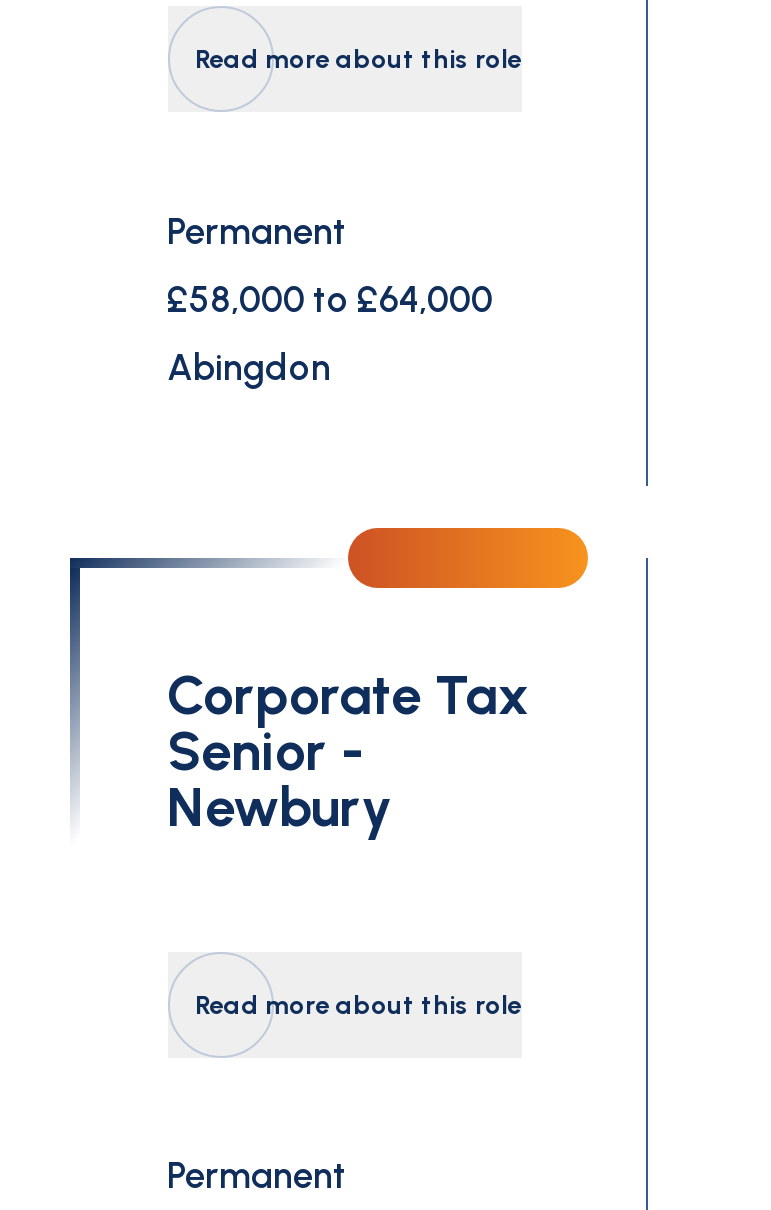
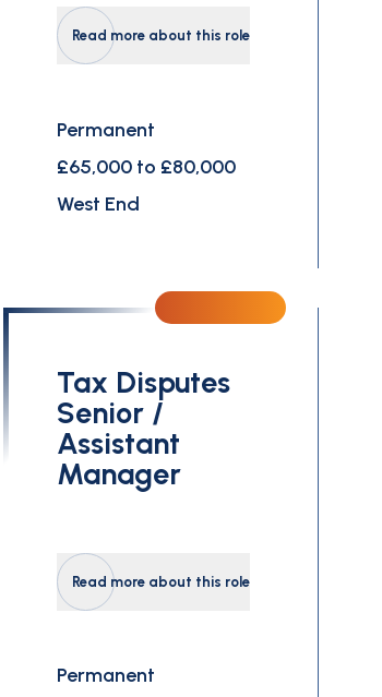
- £58,000 to £64,000
+ £65,000 to £80,000

- Abingdon
+ West End

- Corporate Tax
- Senior -
- Newbury
+ Tax Disputes
+ Senior /
+ Assistant
+ Manager
